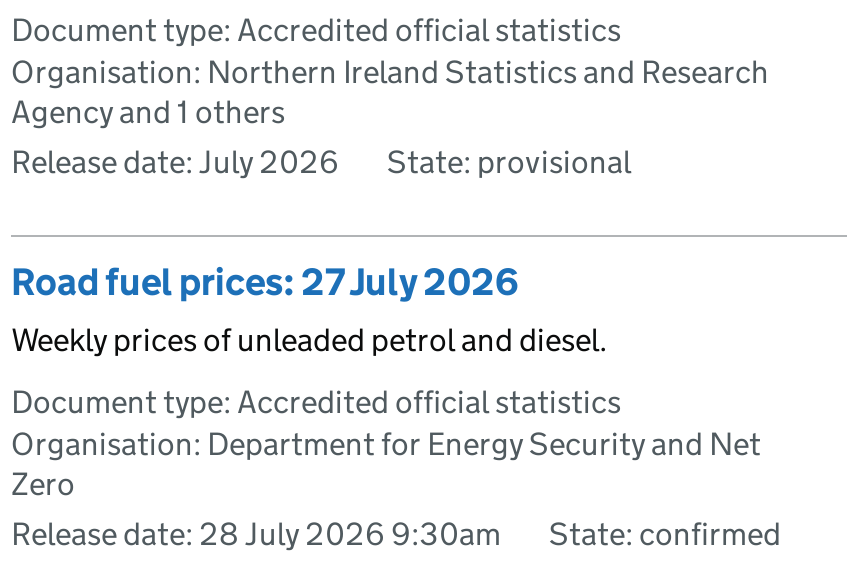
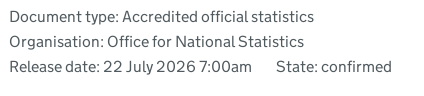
- Organisation: Northern Ireland Statistics and Research
- Agency and 1 others
- Release date: July 2026
- State: provisional
- Road fuel prices: 27 July 2026
- Weekly prices of unleaded petrol and diesel.
- Document type: Accredited official statistics
- Organisation: Department for Energy Security and Net
- Zero
- Release date: 28 July 2026 9:30am
+ Organisation: Office for National Statistics
+ Release date: 22 July 2026 7:00am
